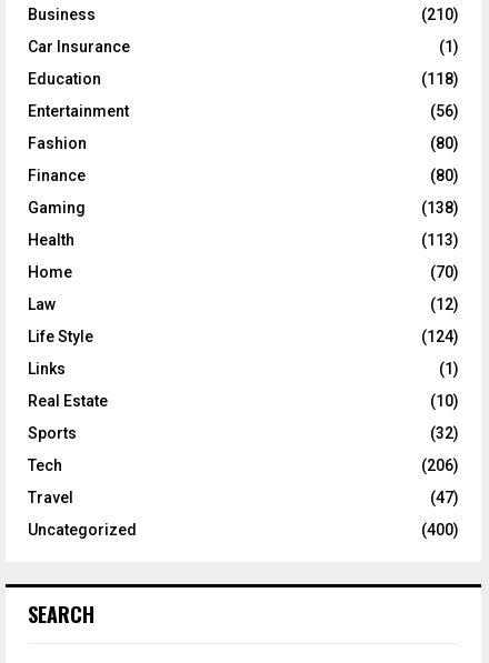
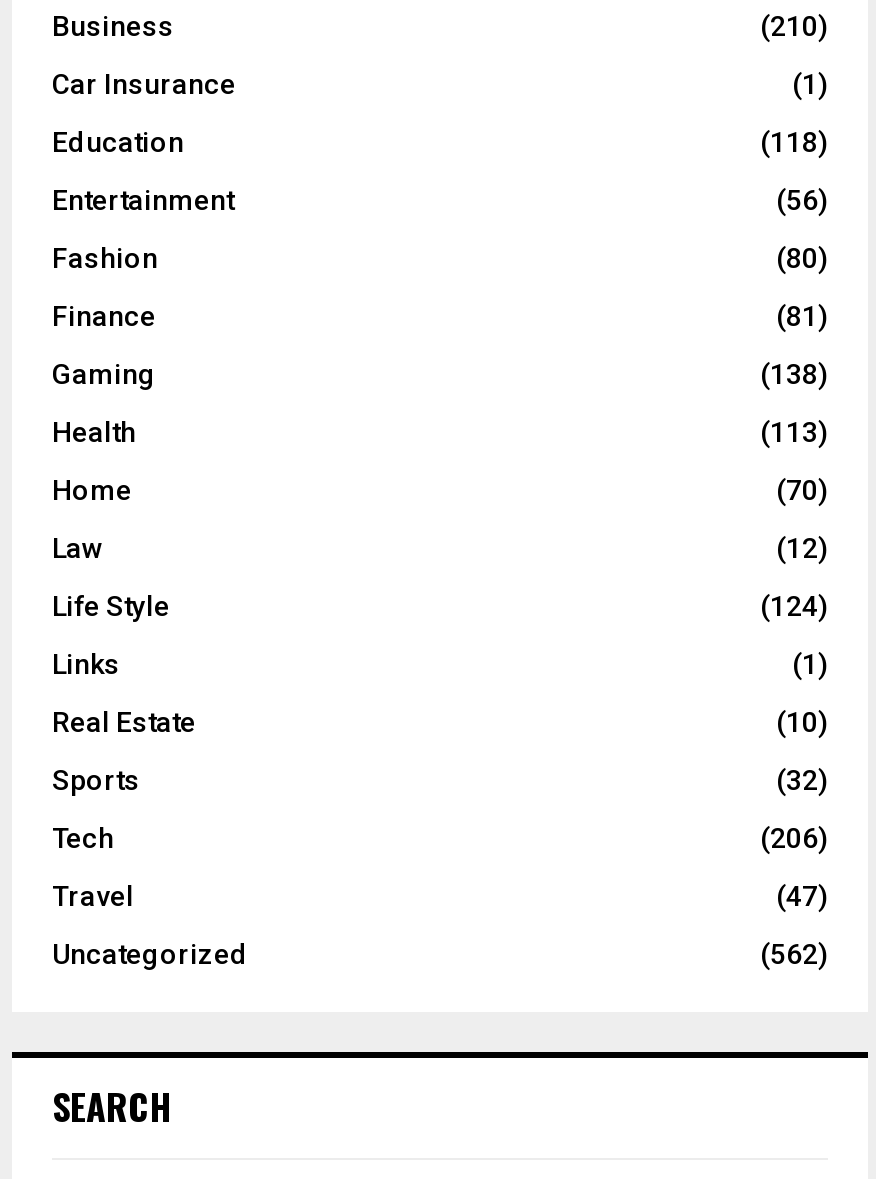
- (80)
+ (81)

- (400)
+ (562)
